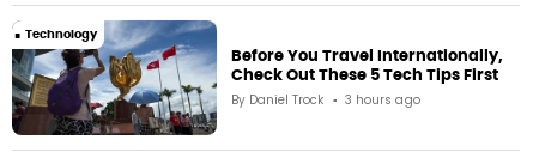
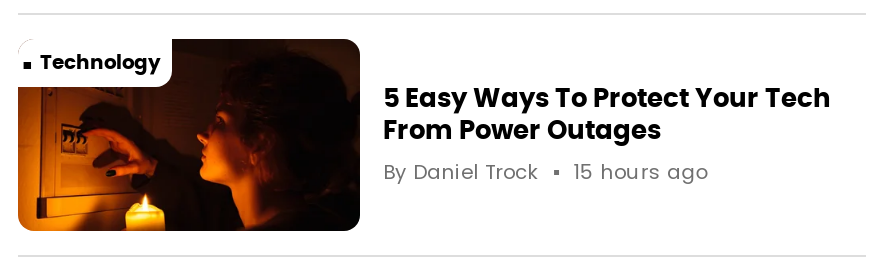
- [image]
- By Daniel Trock 3 hours ago
+ [image]
+ By Daniel Trock 15 hours ago

- Before You Travel Internationally,
- Check Out These 5 Tech Tips First
+ 5 Easy Ways To Protect Your Tech
+ From Power Outages
